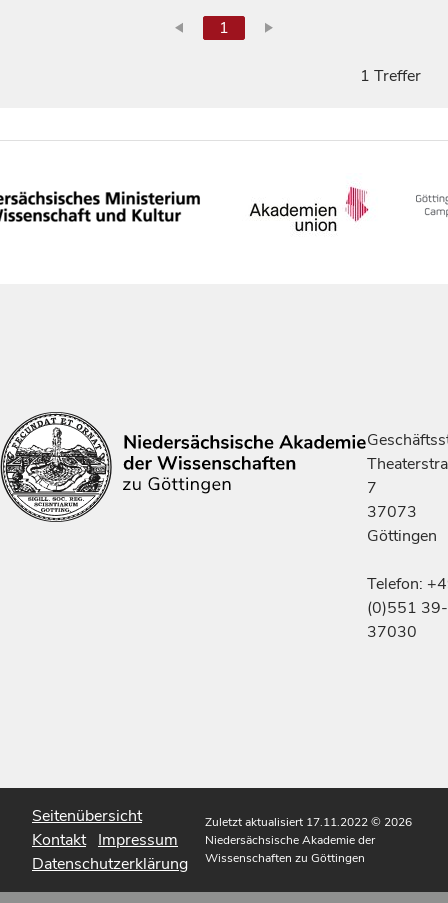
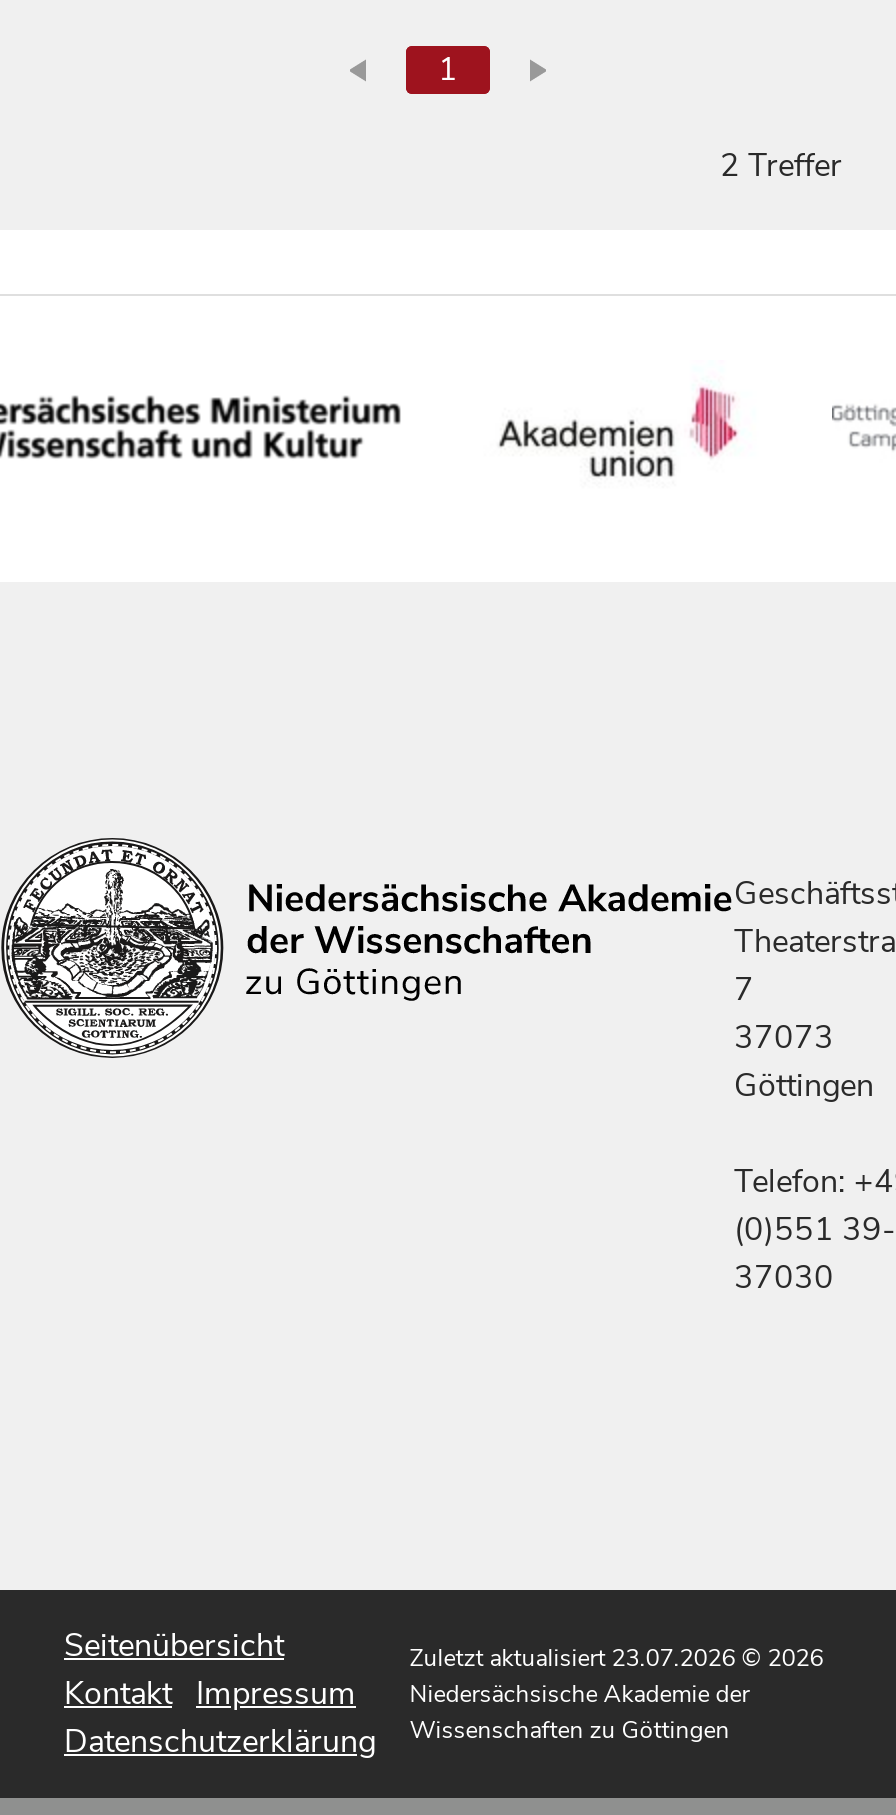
- 1 Treffer
+ 2 Treffer

- Zuletzt aktualisiert 17.11.2022 © 2026
+ Zuletzt aktualisiert 23.07.2026 © 2026
